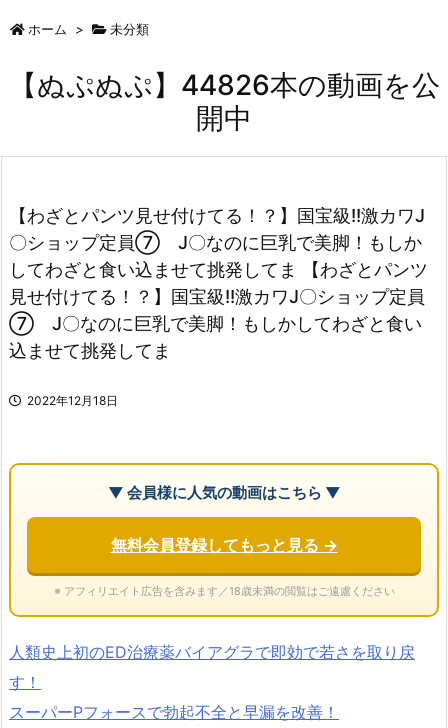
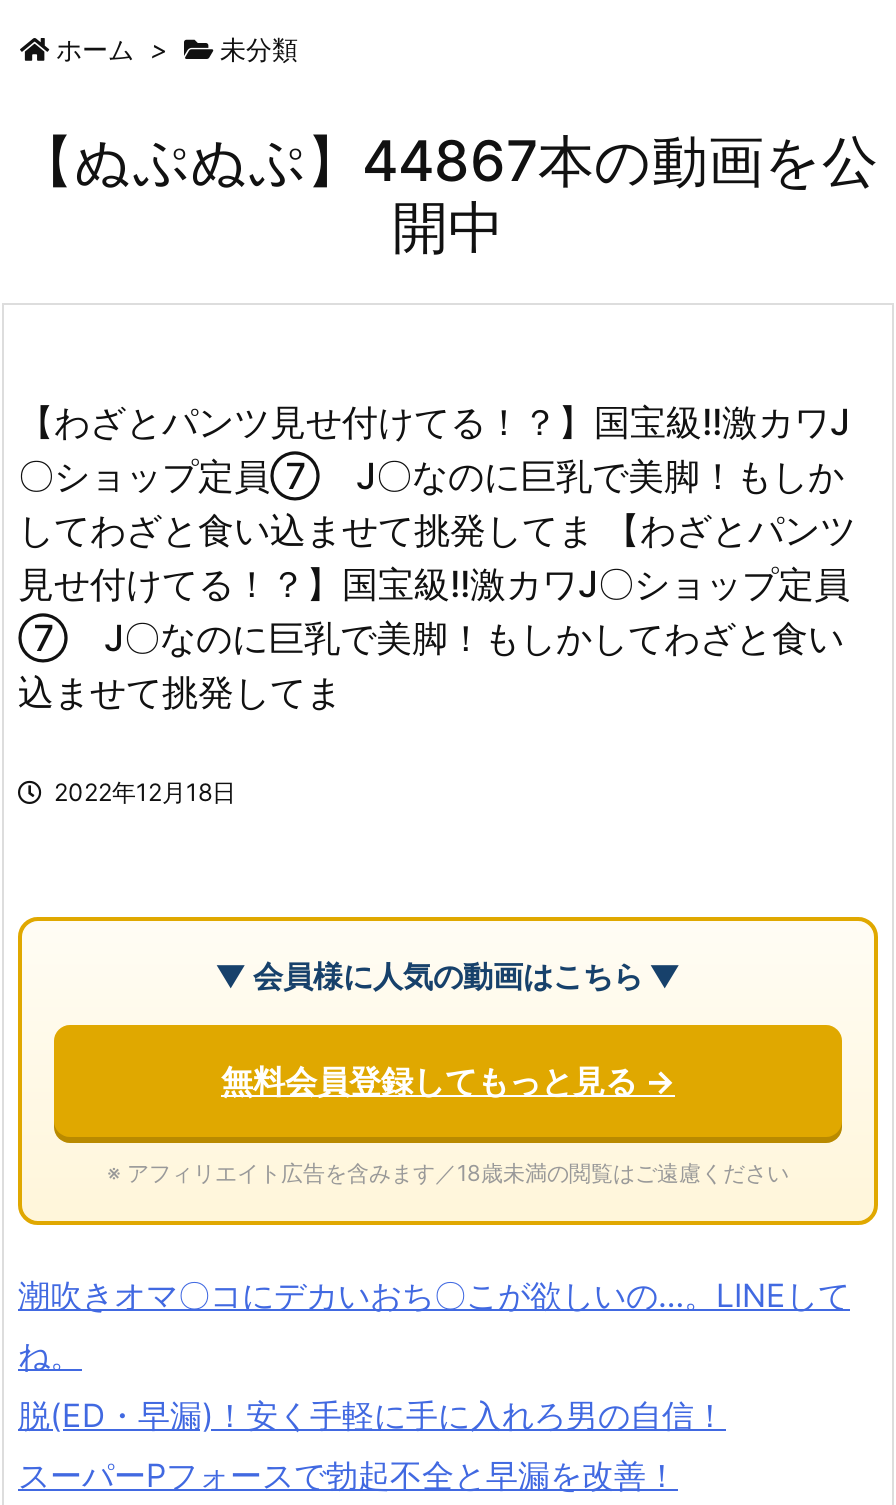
- 【ぬぷぬぷ】44826本の動画を公
+ 【ぬぷぬぷ】44867本の動画を公

- 人類史上初のED治療薬バイアグラで即効で若さを取り戻
- す！
+ 潮吹きオマ〇コにデカいおち〇こが欲しいの…。LINEして
+ ね。
+ 脱(ED・早漏)！安く手軽に手に入れろ男の自信！
